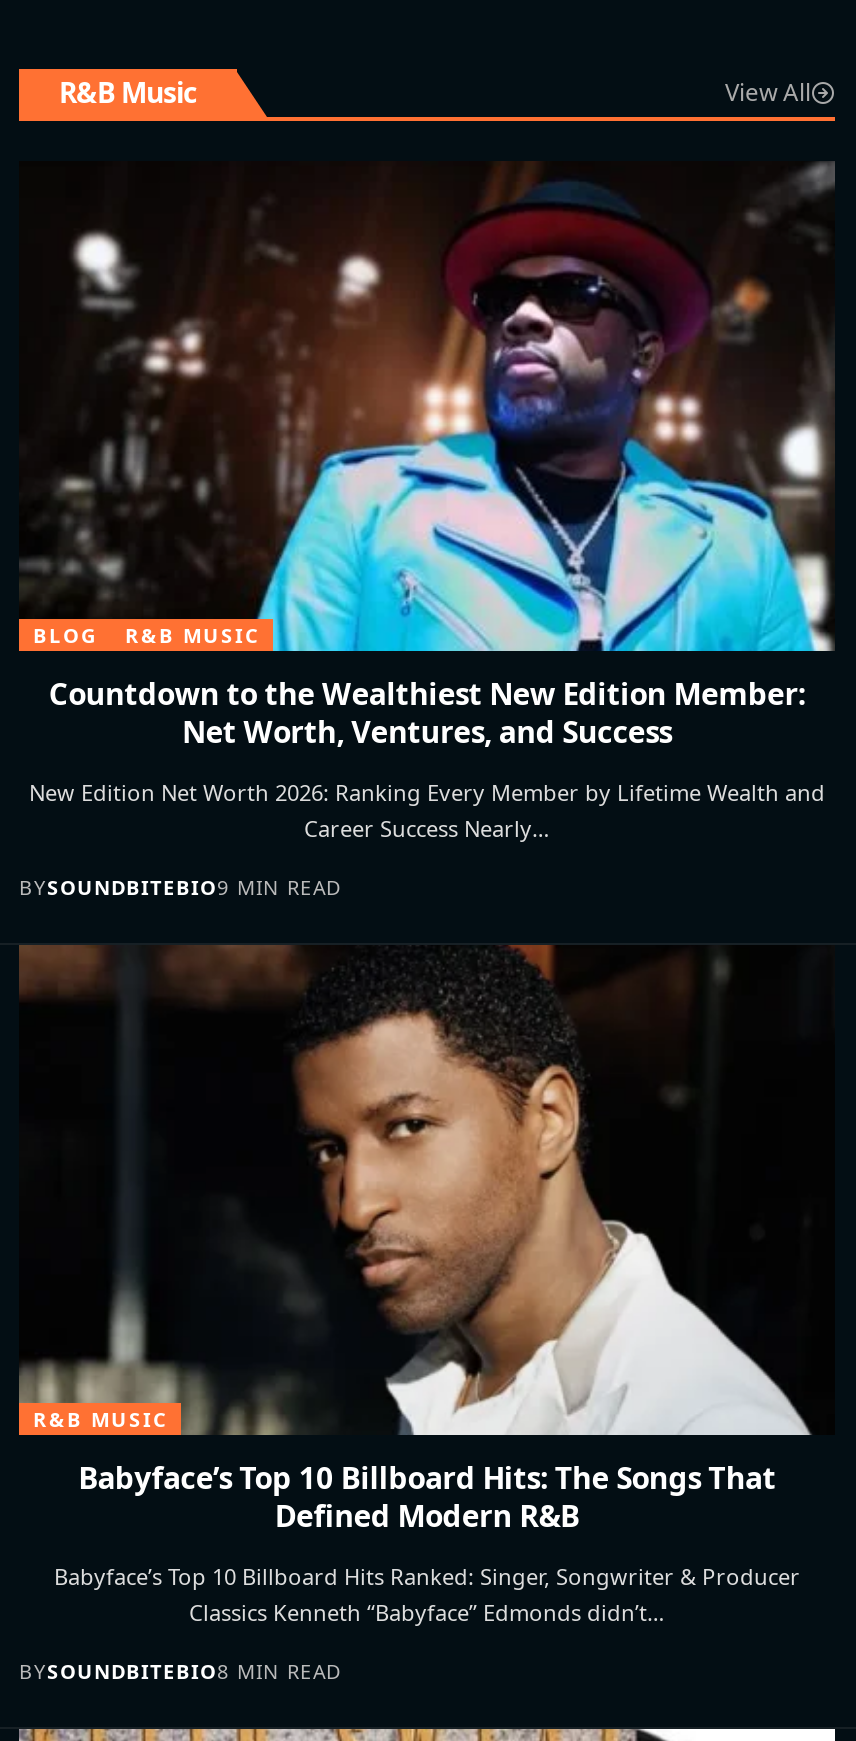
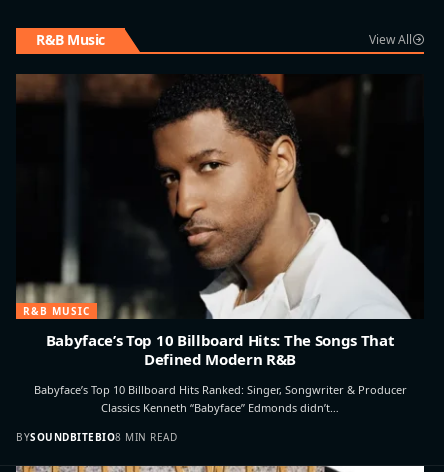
- [image]
- BLOG
- R&B MUSIC
- Countdown to the Wealthiest New Edition Member:
- Net Worth, Ventures, and Success
- New Edition Net Worth 2026: Ranking Every Member by Lifetime Wealth and
- Career Success Nearly…
- BYSOUNDBITEBIO9 MIN READ
